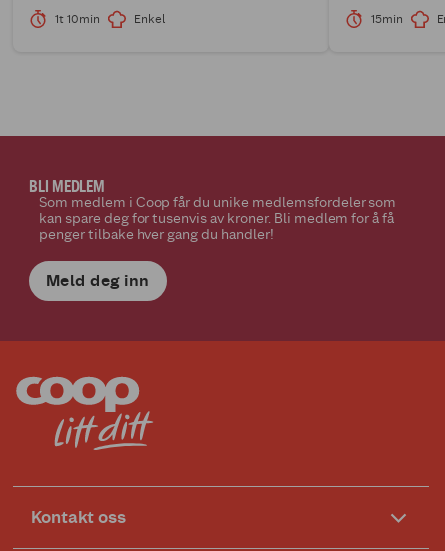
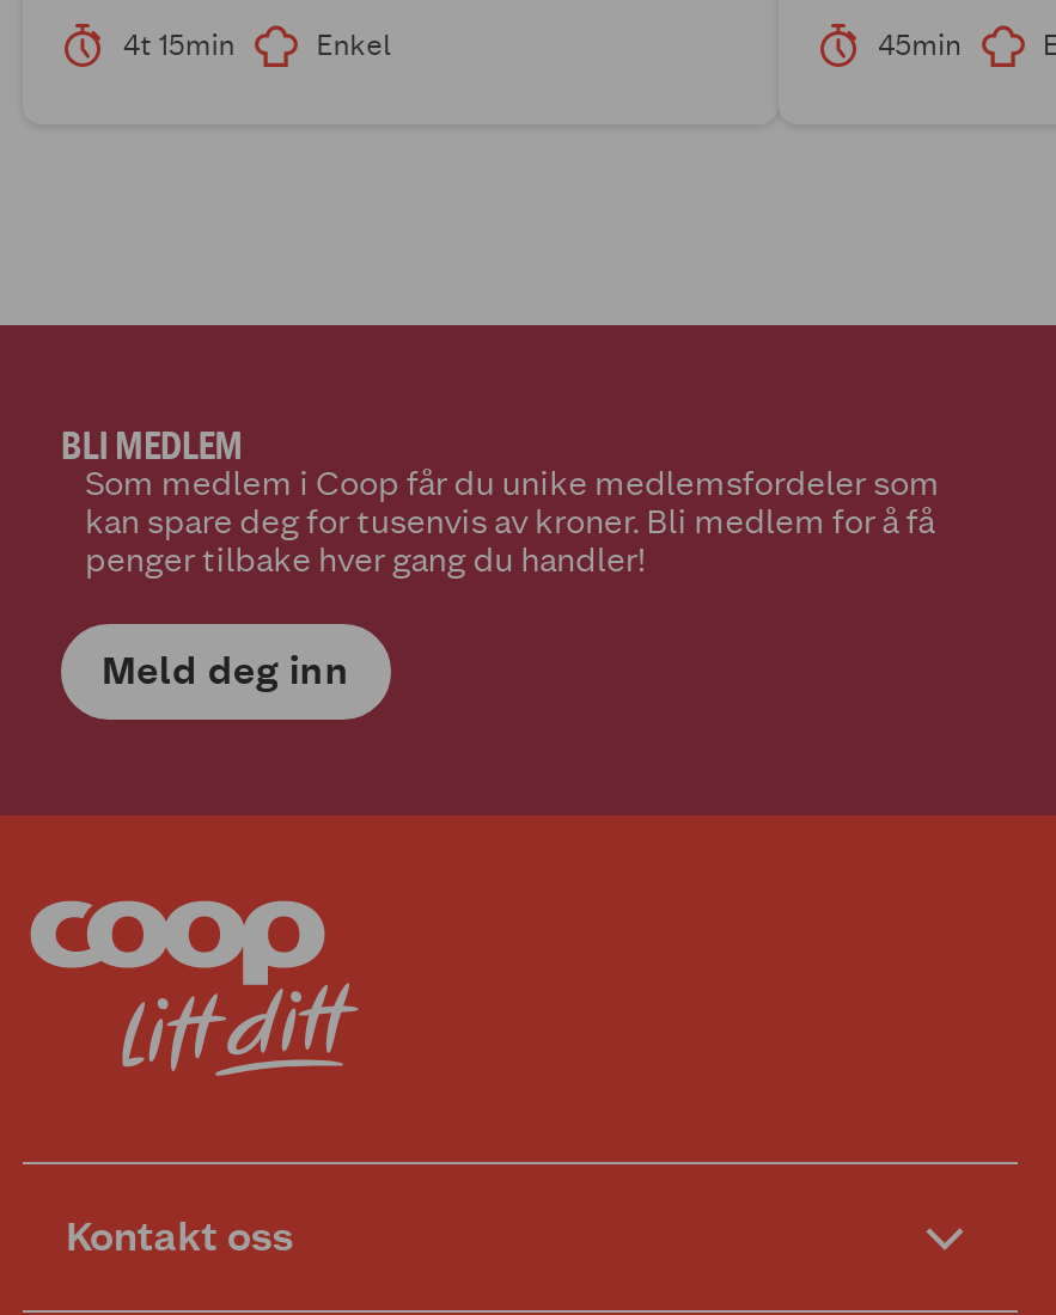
- 1t 10min
+ 4t 15min

- 15min
+ 45min
